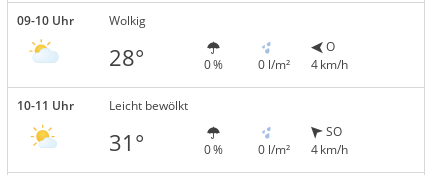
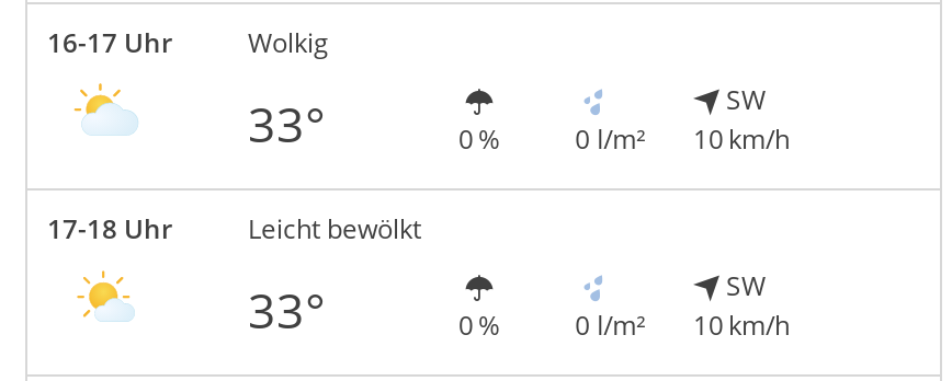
- 09-10 Uhr
+ 16-17 Uhr

- 28°
+ 33°

- O
- 4 km/h
+ SW
+ 10 km/h

- 10-11 Uhr
+ 17-18 Uhr

- 31°
+ 33°

- SO
- 4 km/h
+ SW
+ 10 km/h
